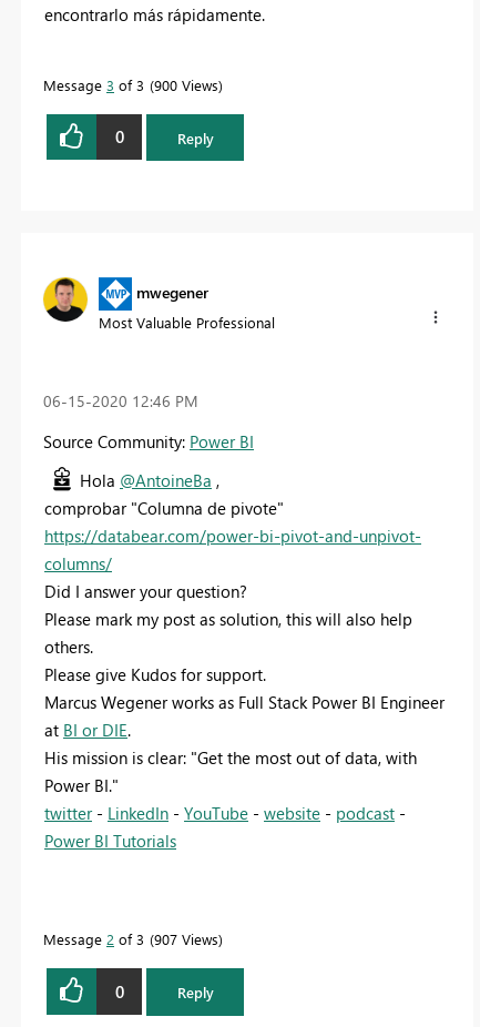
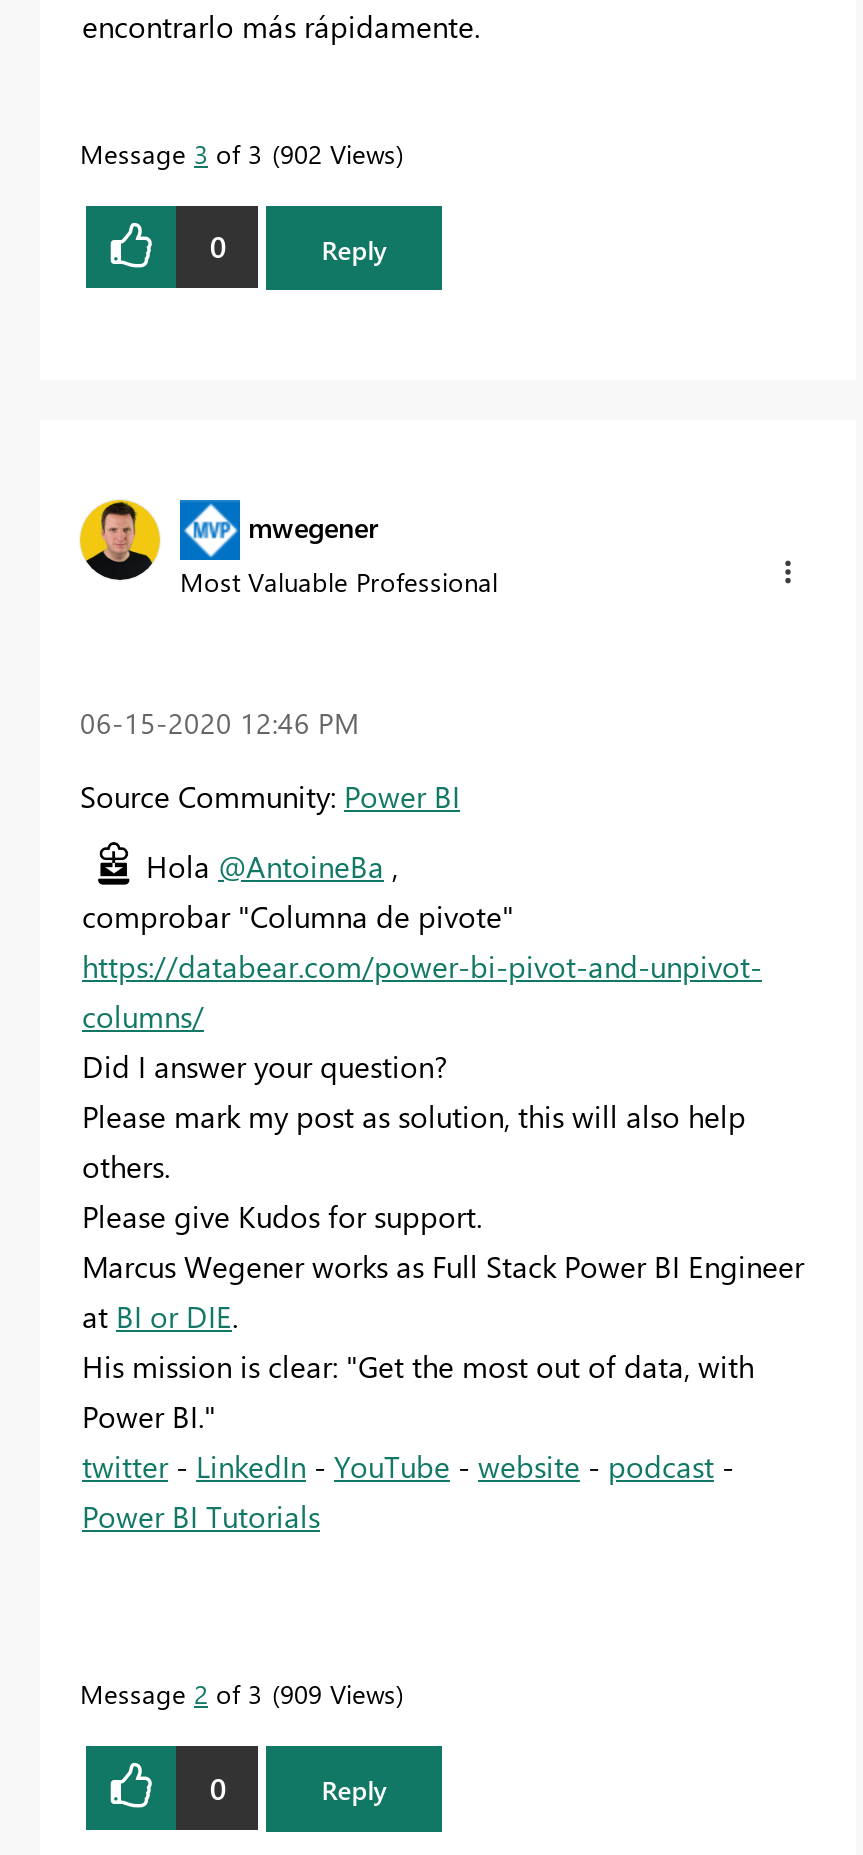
- Message 3 of 3 900 Views
+ Message 3 of 3 902 Views

- Message 2 of 3 907 Views
+ Message 2 of 3 909 Views
